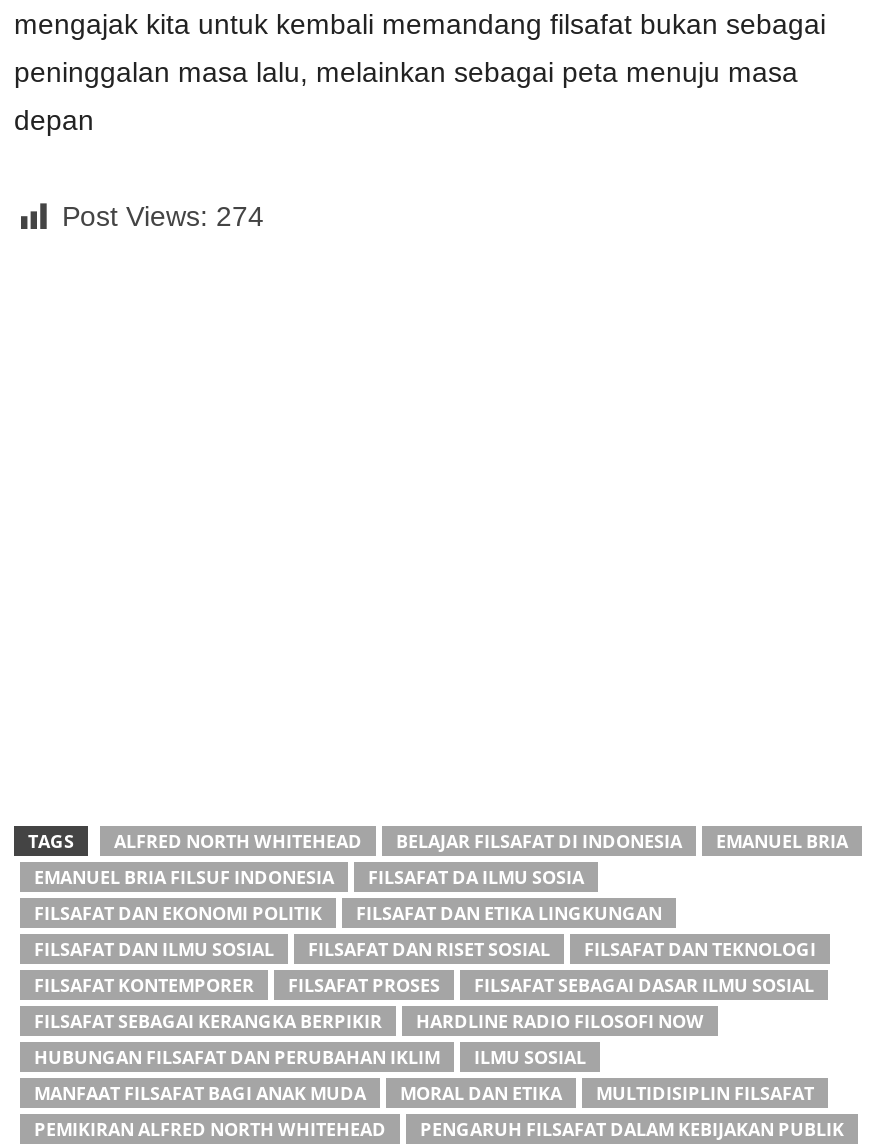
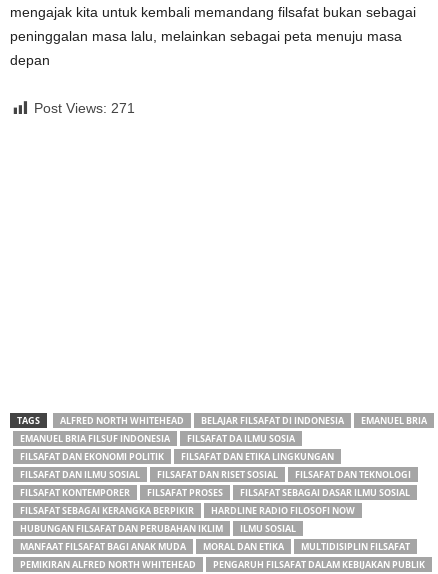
- Post Views: 274
+ Post Views: 271
